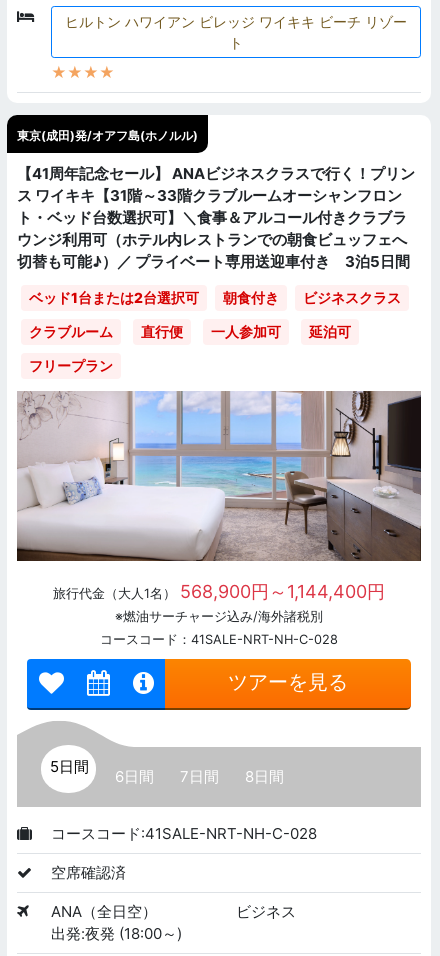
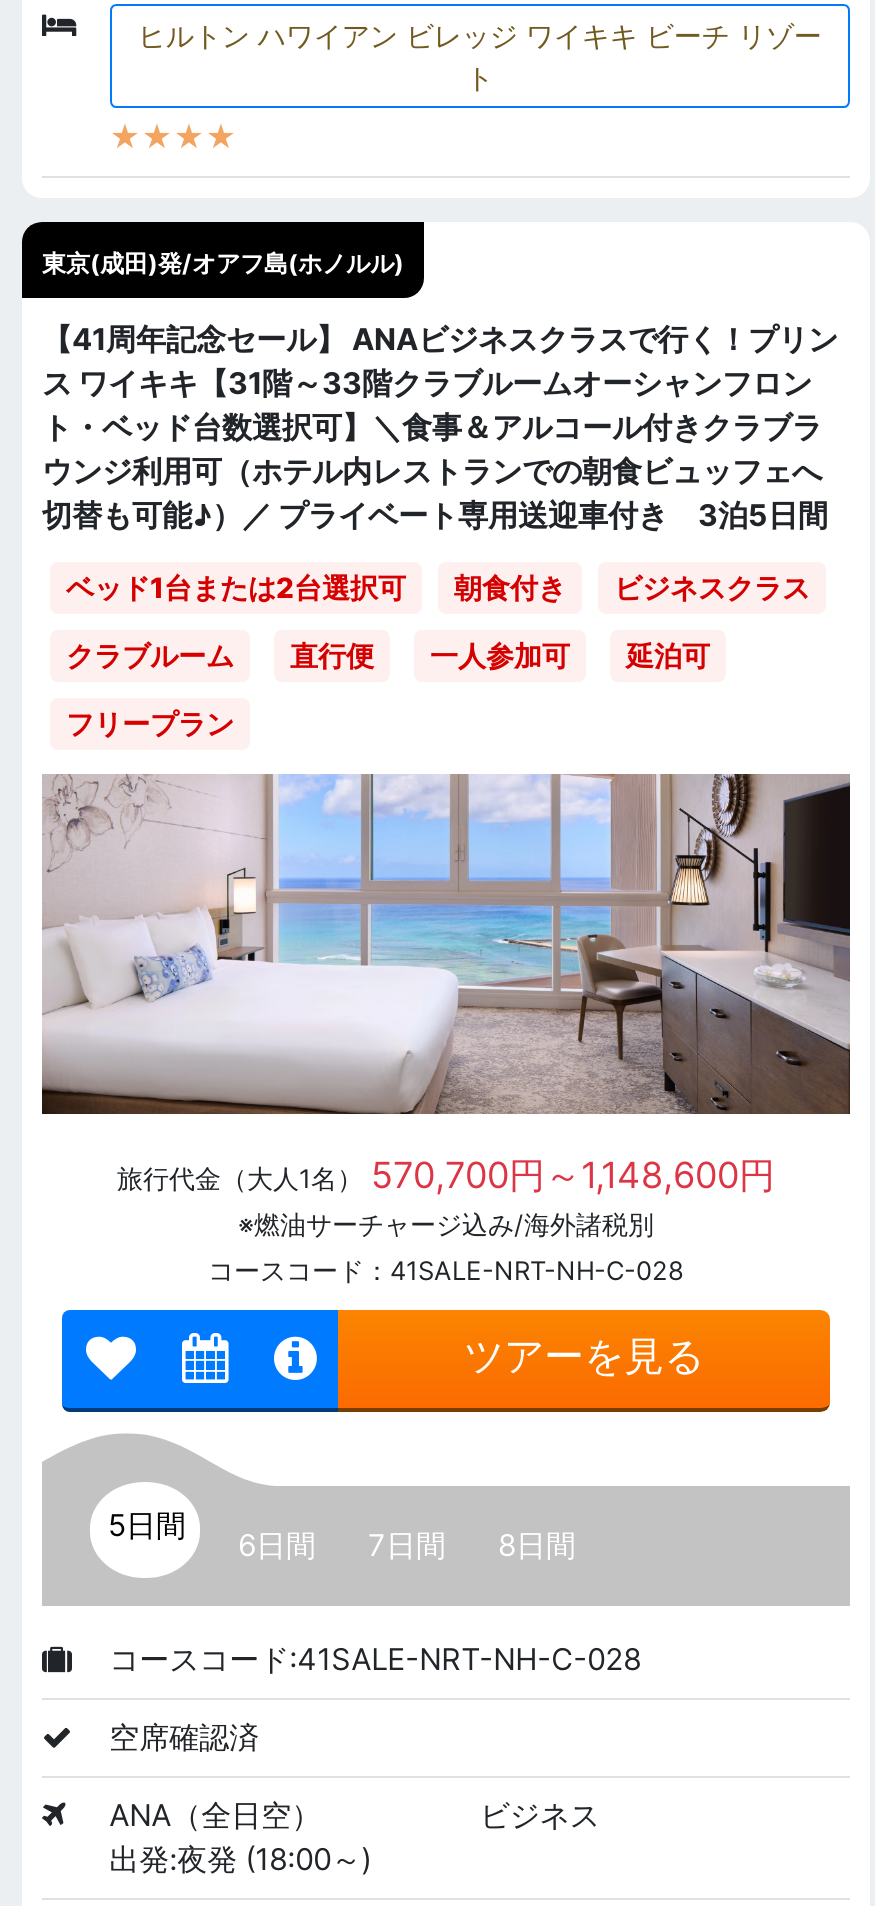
- 旅行代金（大人1名） 568,900円～1,144,400円
+ 旅行代金（大人1名） 570,700円～1,148,600円
